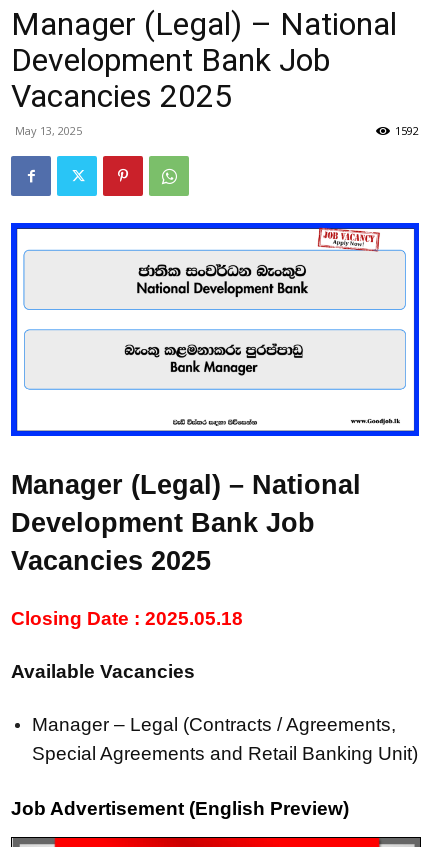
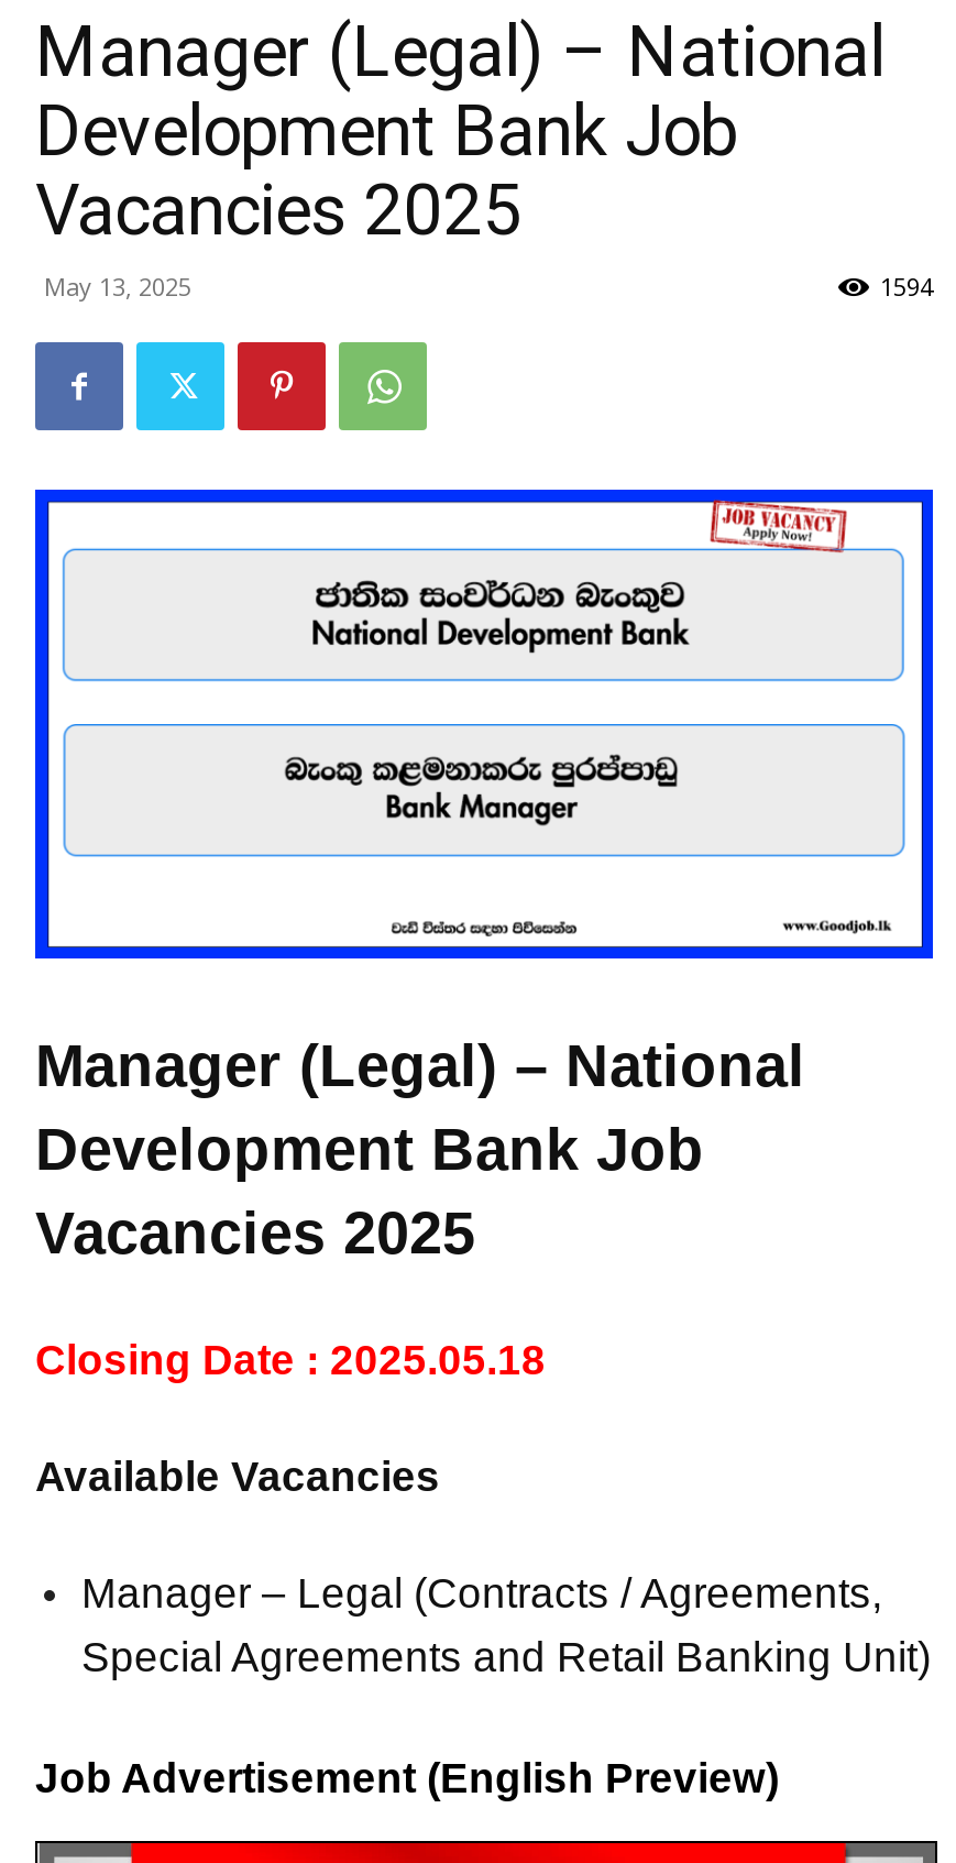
- 1592
+ 1594
